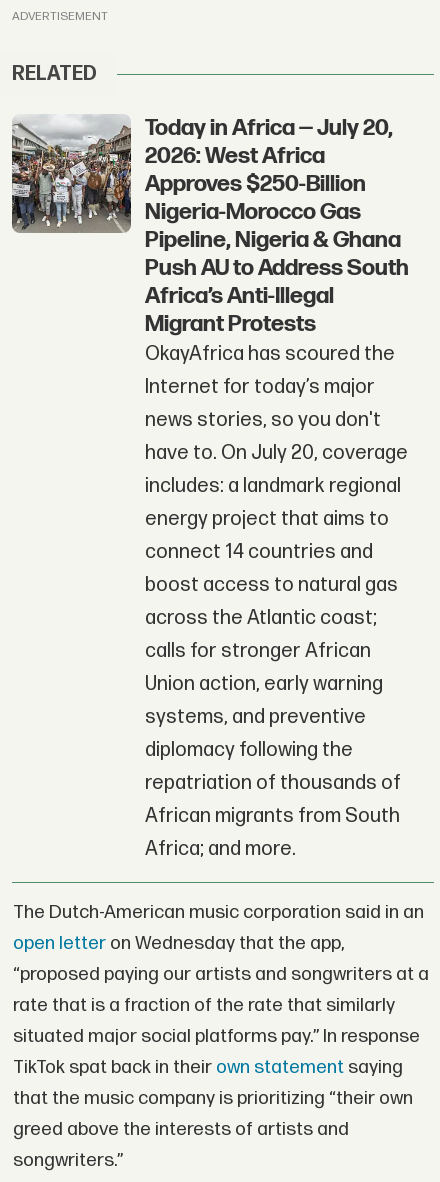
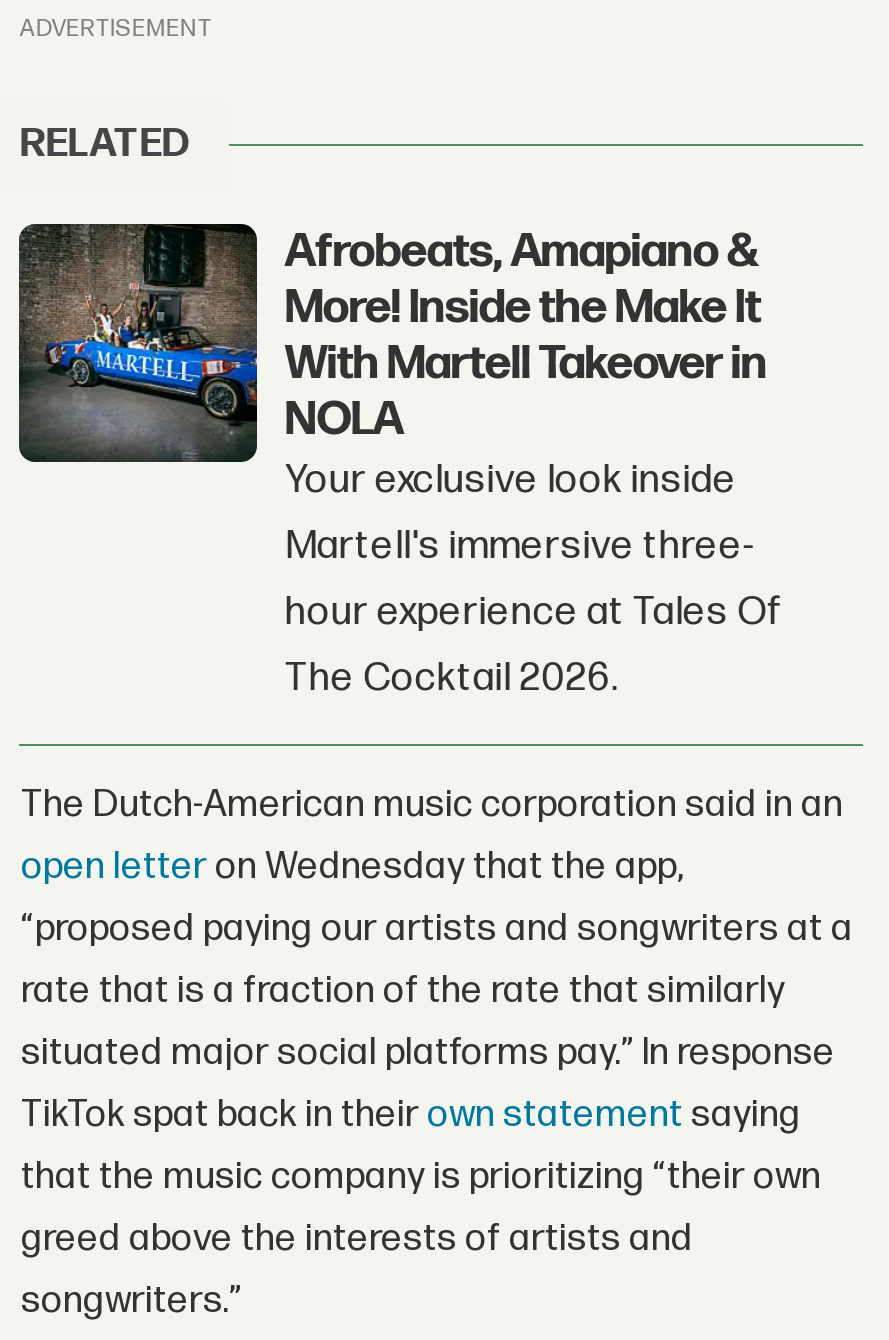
- [image]
- Today in Africa — July 20,
- 2026: West Africa
- Approves $250-Billion
- Nigeria-Morocco Gas
- Pipeline, Nigeria & Ghana
- Push AU to Address South
- Africa’s Anti-Illegal
- Migrant Protests
- OkayAfrica has scoured the
- Internet for today’s major
- news stories, so you don't
- have to. On July 20, coverage
- includes: a landmark regional
- energy project that aims to
- connect 14 countries and
- boost access to natural gas
- across the Atlantic coast;
- calls for stronger African
- Union action, early warning
- systems, and preventive
- diplomacy following the
- repatriation of thousands of
- African migrants from South
- Africa; and more.
+ [image]
+ Afrobeats, Amapiano &
+ More! Inside the Make It
+ With Martell Takeover in
+ NOLA
+ Your exclusive look inside
+ Martell's immersive three-
+ hour experience at Tales Of
+ The Cocktail 2026.
